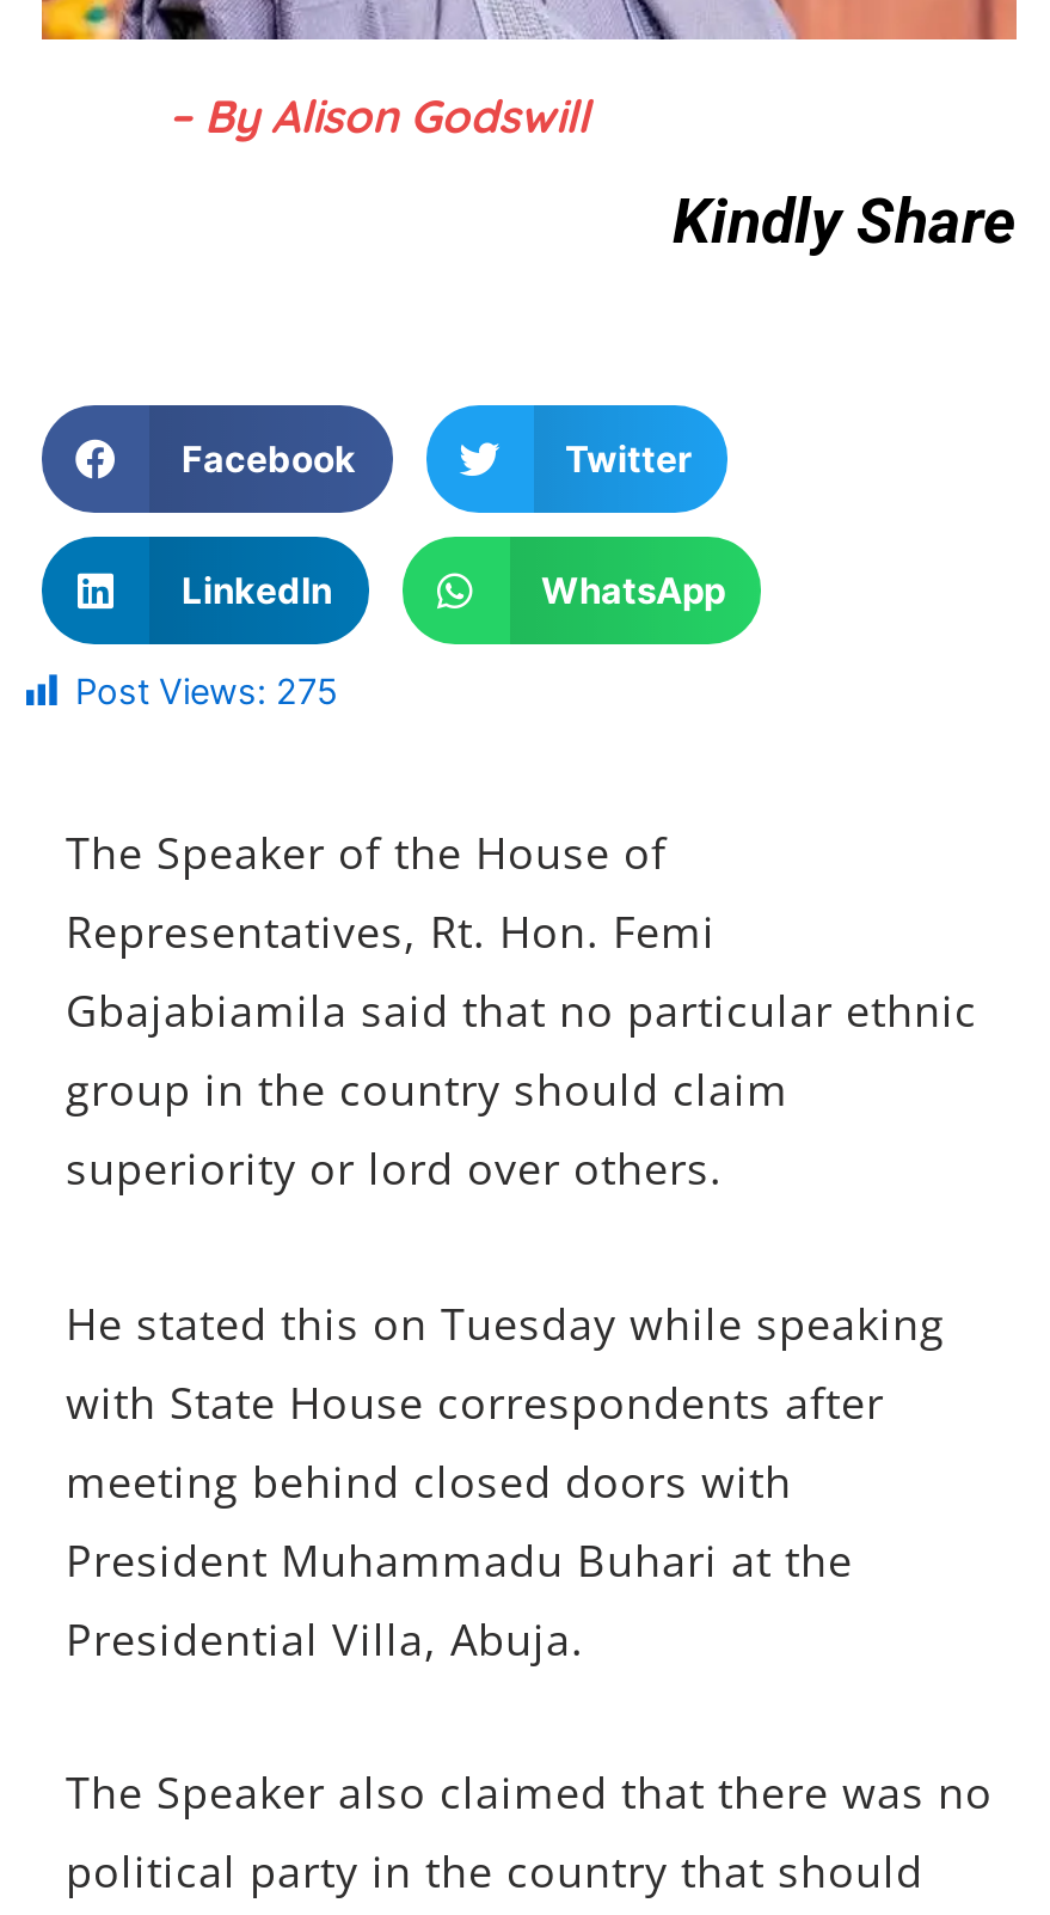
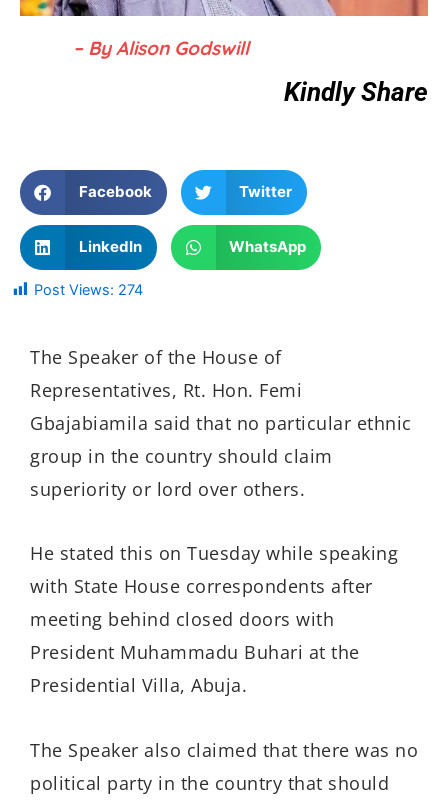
- Post Views: 275
+ Post Views: 274
